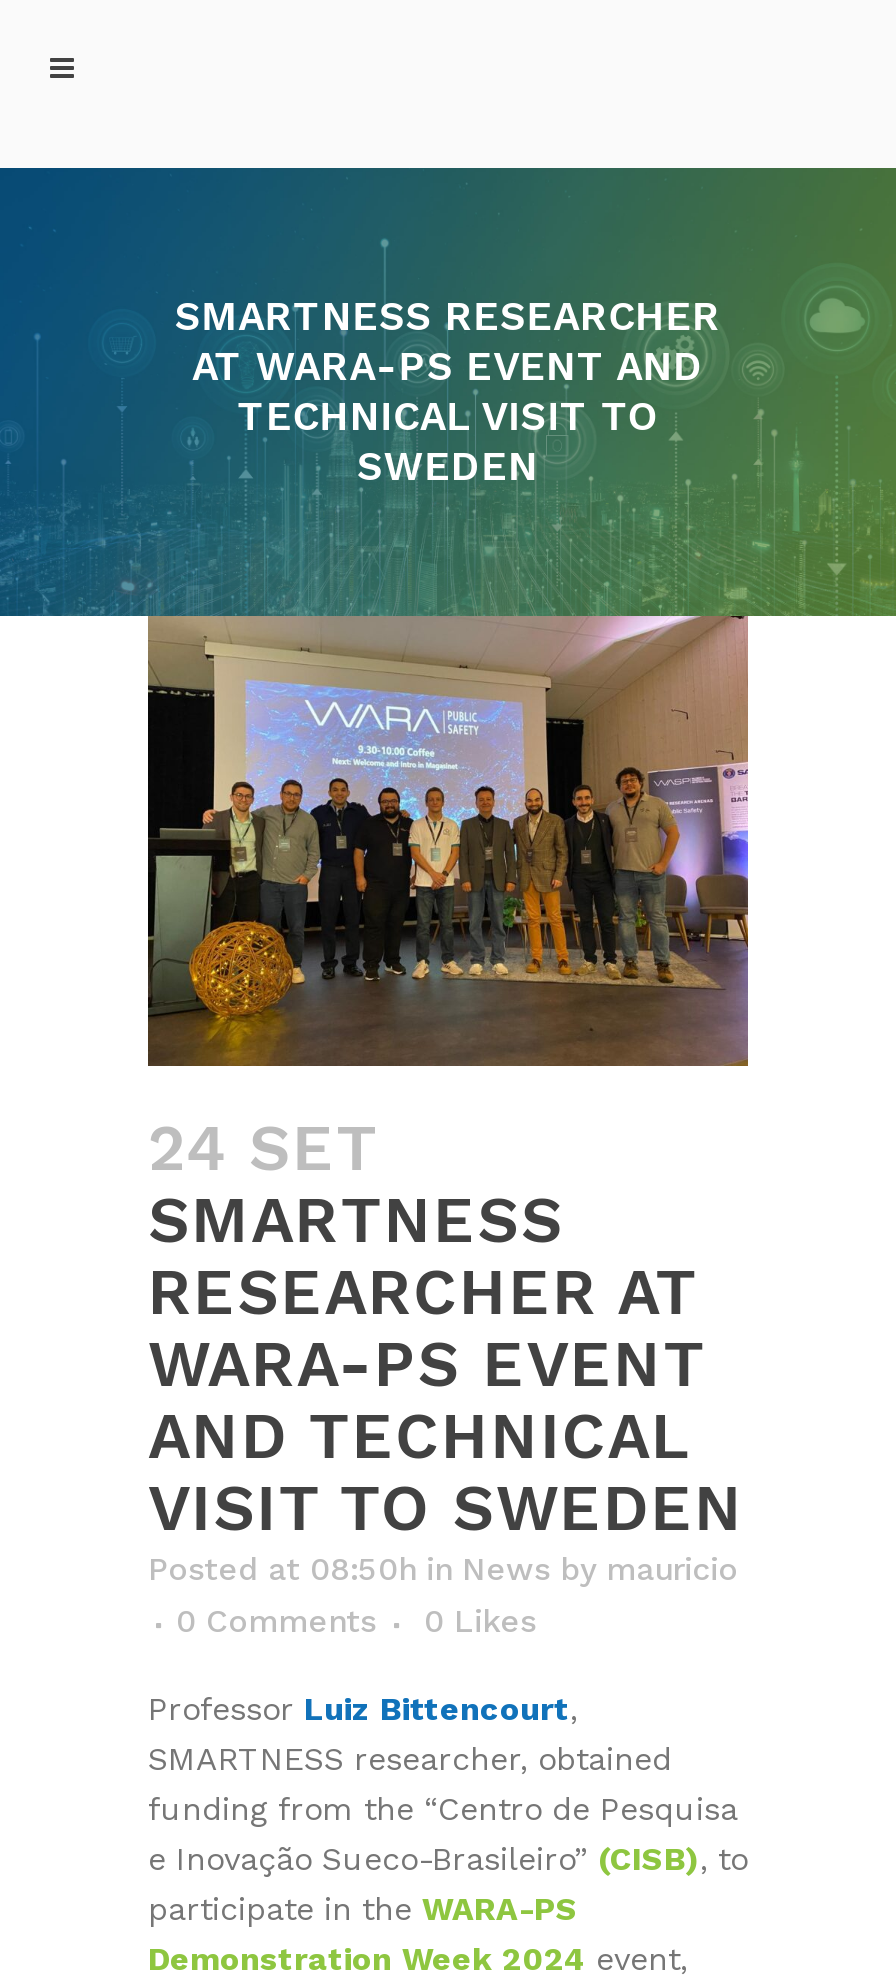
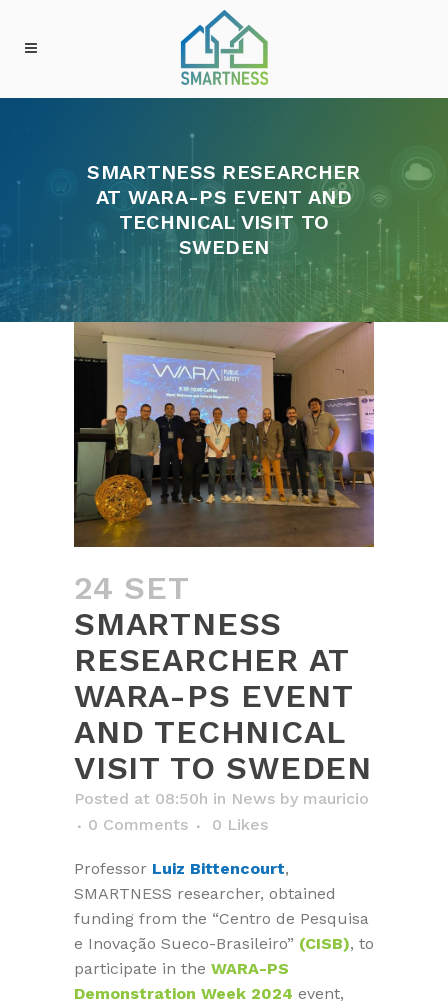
+ [image]
